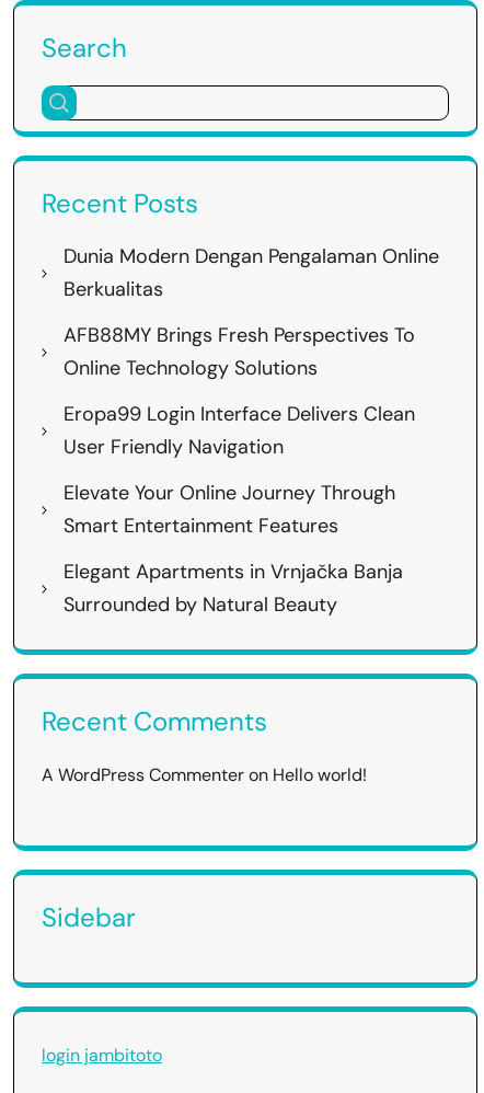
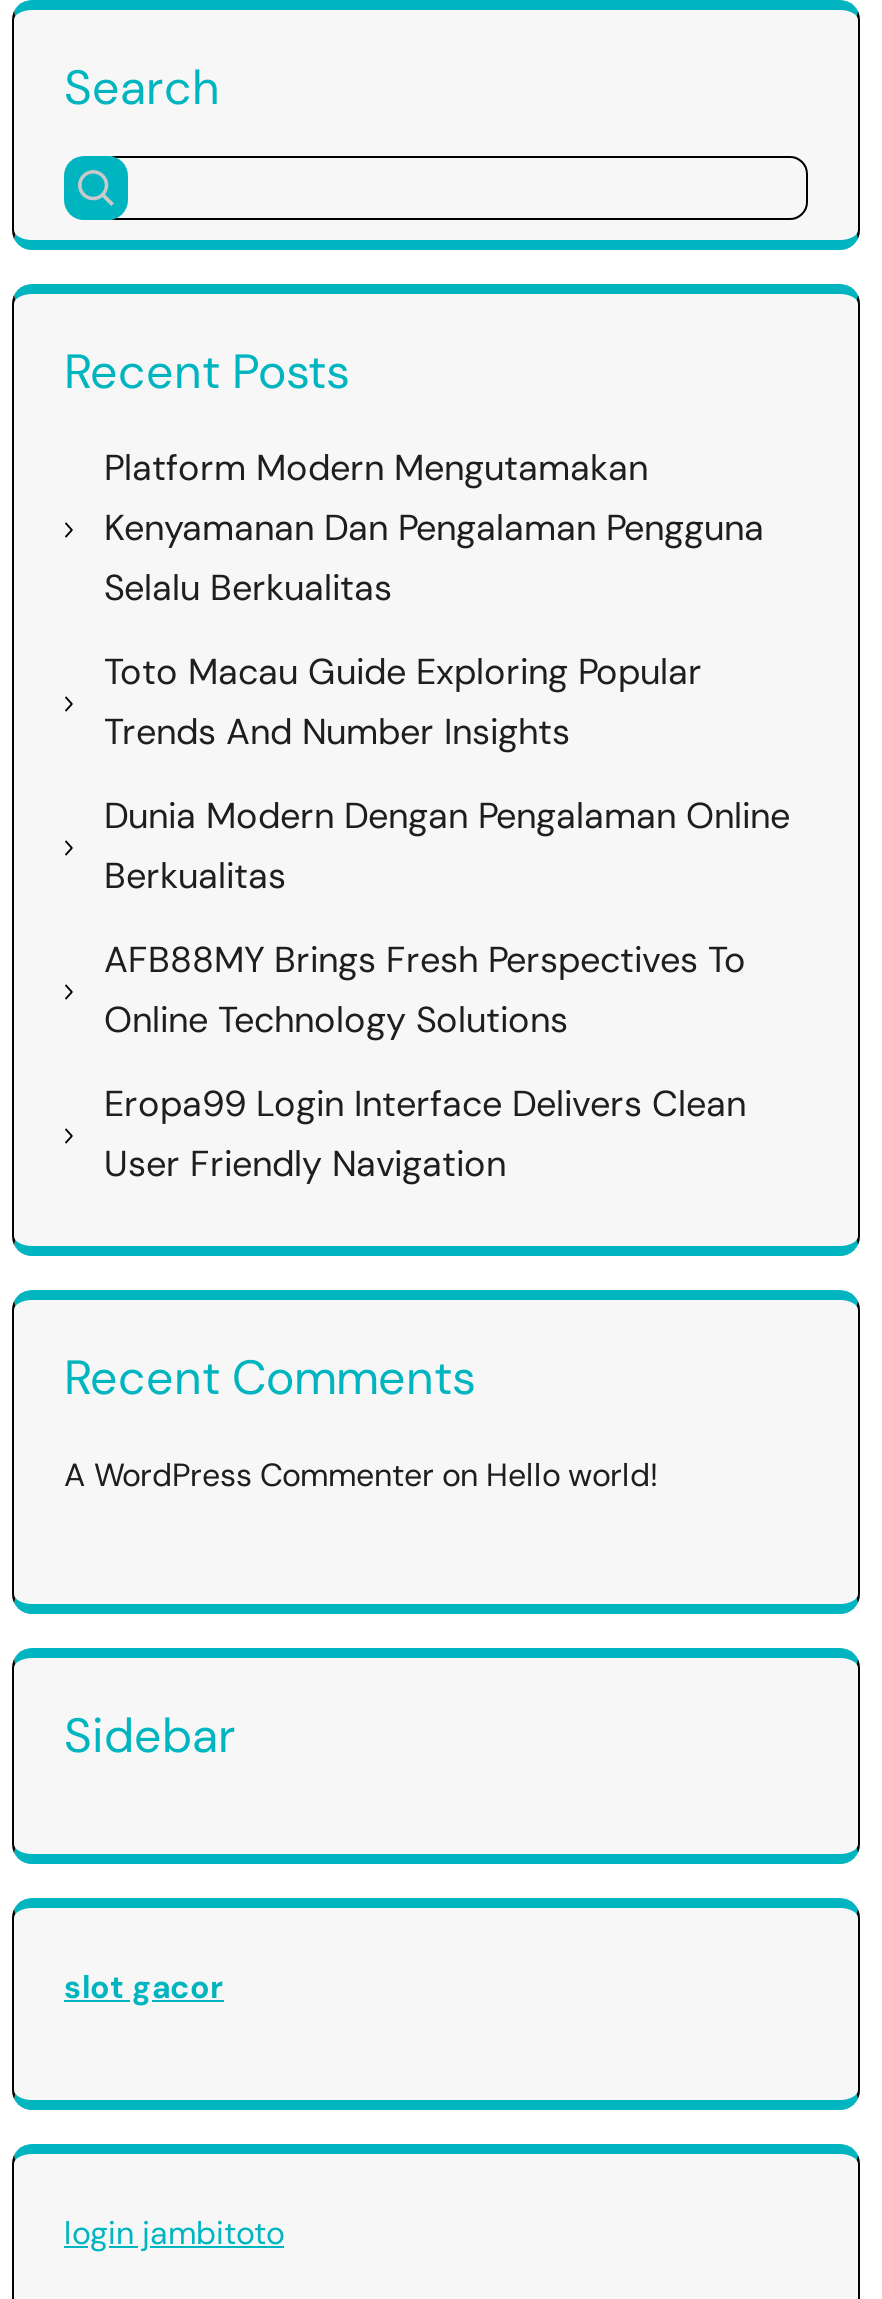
+ Platform Modern Mengutamakan
+ Kenyamanan Dan Pengalaman Pengguna
+ Selalu Berkualitas
+ Toto Macau Guide Exploring Popular
+ Trends And Number Insights

moved down: Dunia Modern Dengan Pengalaman Online | Berkualitas | AFB88MY Brings Fresh Perspectives To | Online Technology Solutions | Eropa99 Login Interface Delivers Clean | User Friendly Navigation

- Elevate Your Online Journey Through
- Smart Entertainment Features
- Elegant Apartments in Vrnjačka Banja
- Surrounded by Natural Beauty

+ slot gacor
